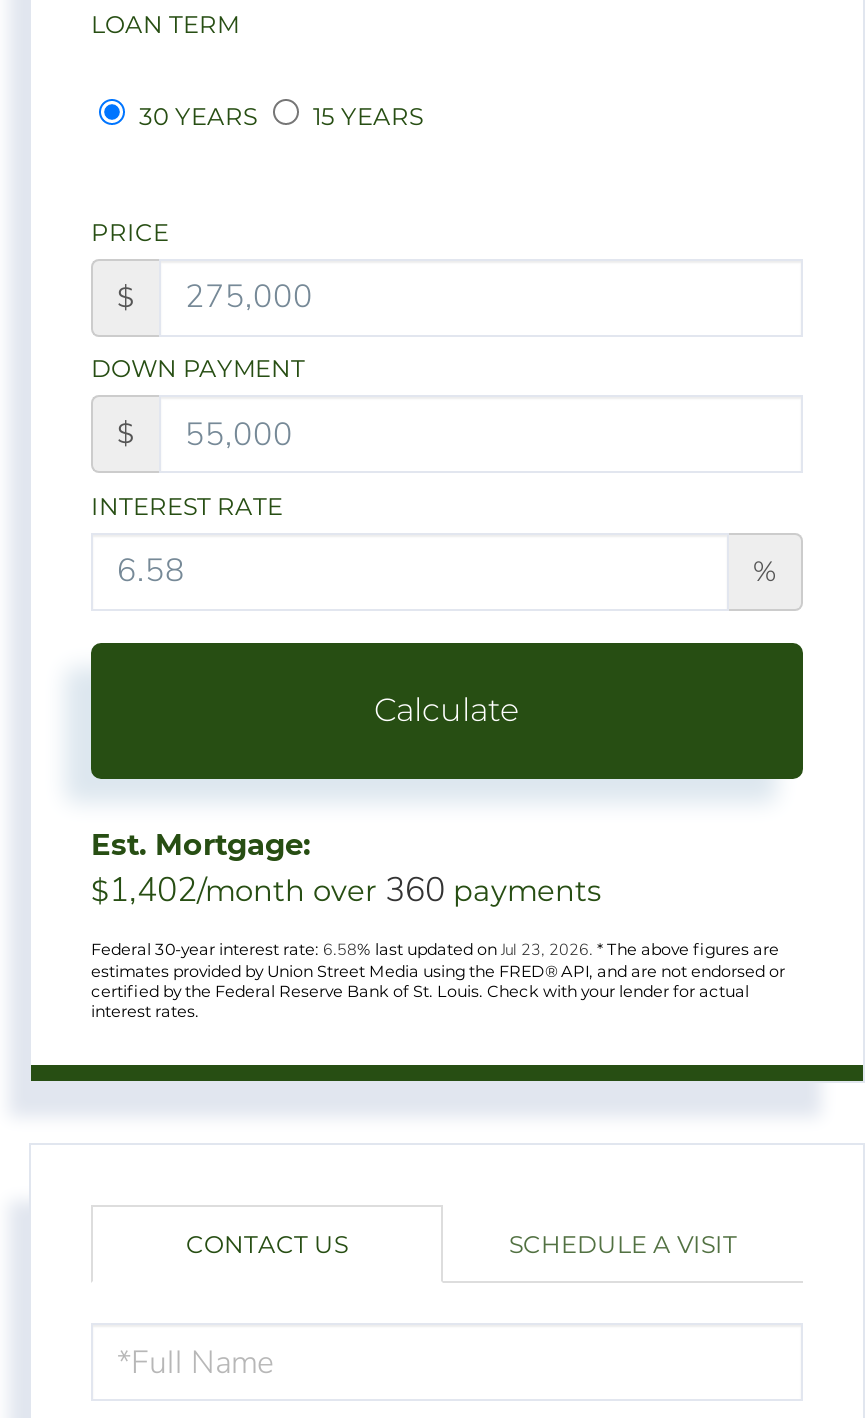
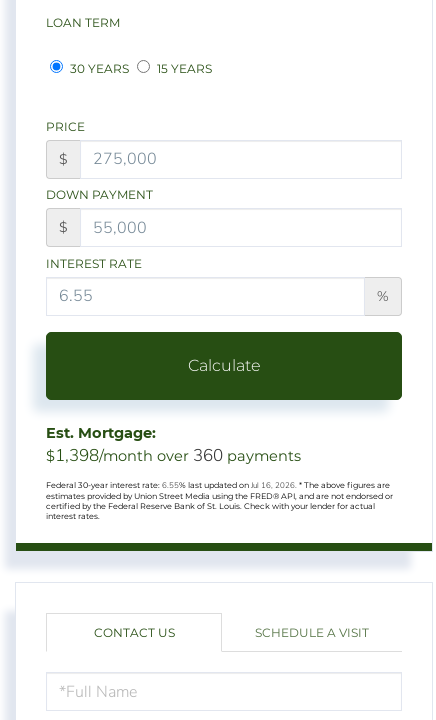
- $1,402/month over 360 payments
+ $1,398/month over 360 payments

- Federal 30-year interest rate: 6.58% last updated on Jul 23, 2026. * The above figures are
+ Federal 30-year interest rate: 6.55% last updated on Jul 16, 2026. * The above figures are
